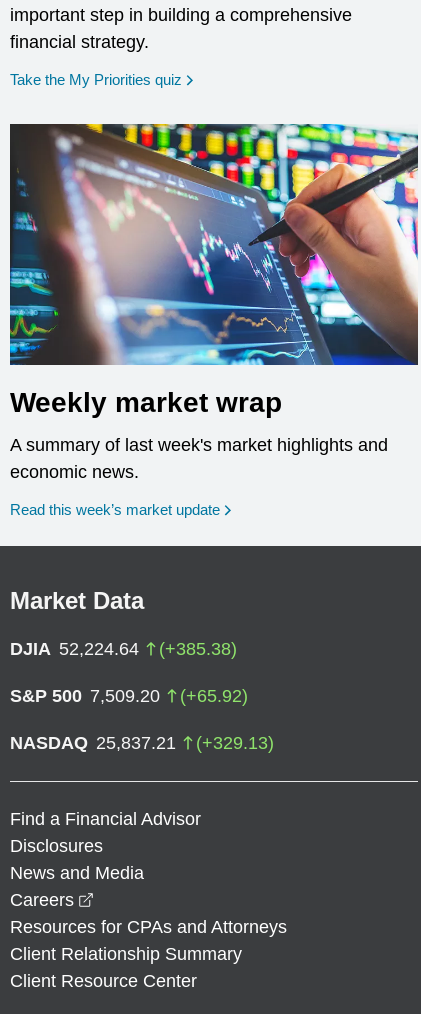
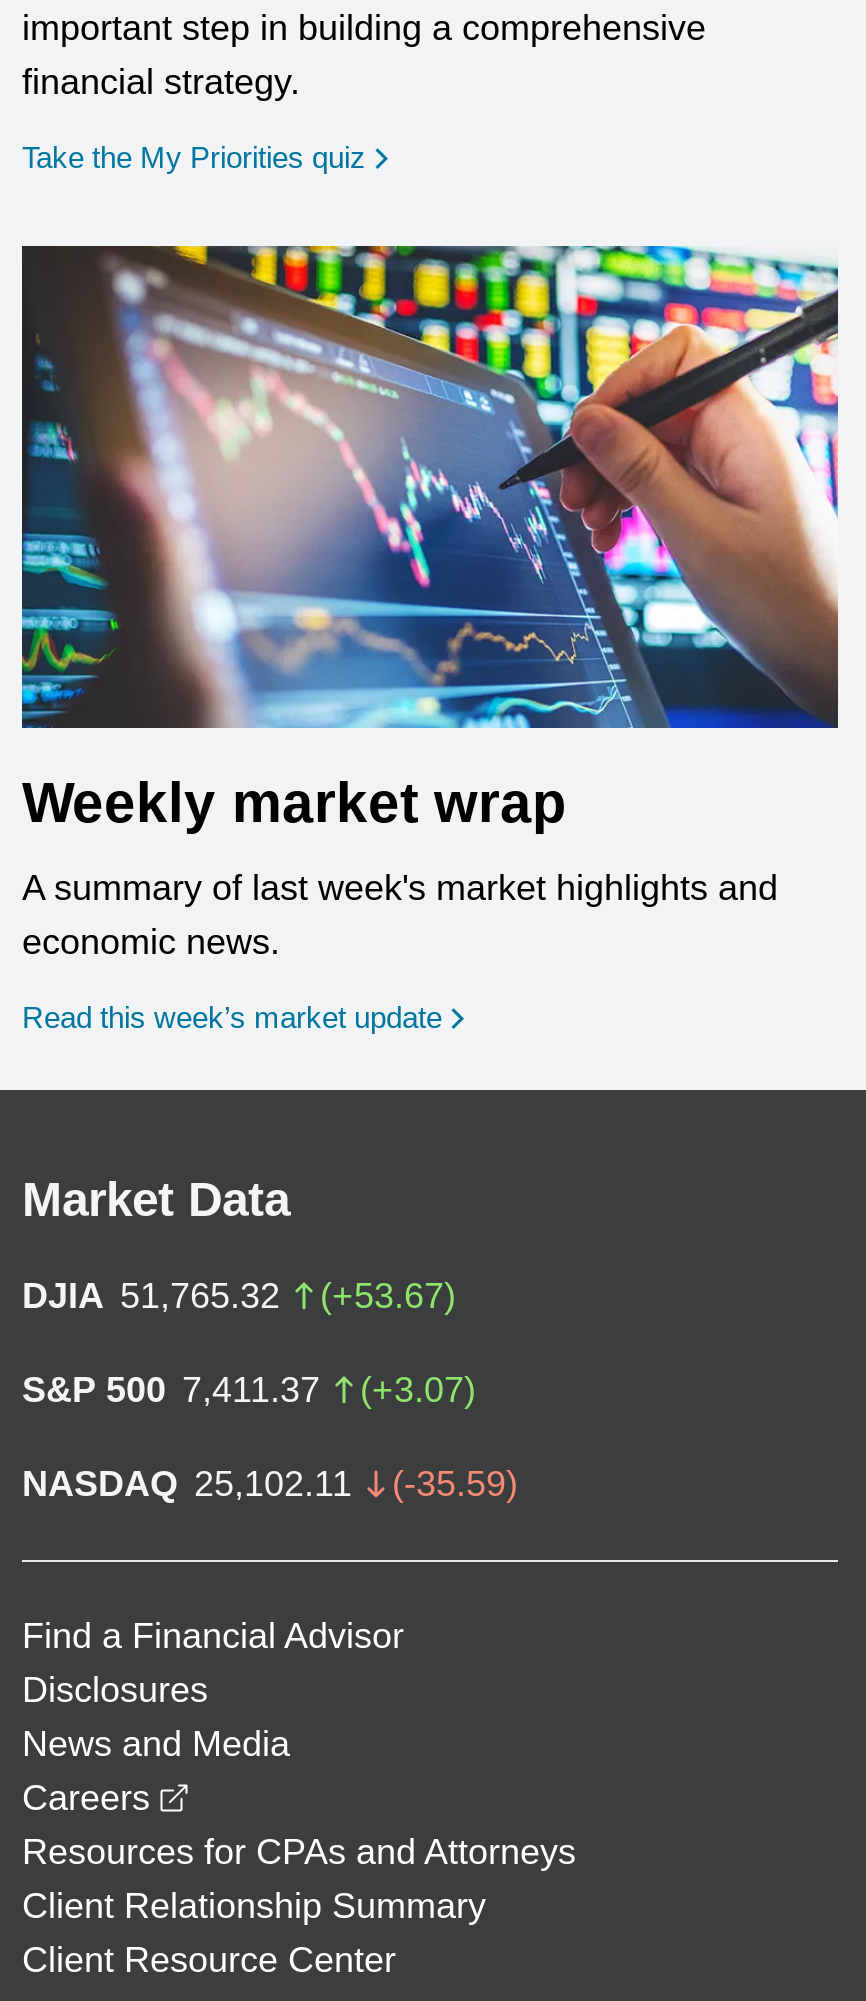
- DJIA 52,224.64
- (+385.38)
+ DJIA 51,765.32
+ (+53.67)

- S&P 500 7,509.20
- (+65.92)
+ S&P 500 7,411.37
+ (+3.07)

- NASDAQ 25,837.21
- (+329.13)
+ NASDAQ 25,102.11
+ (-35.59)
